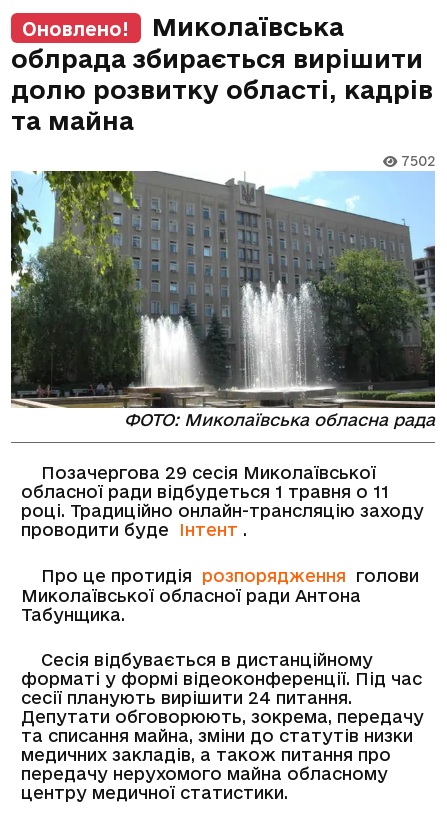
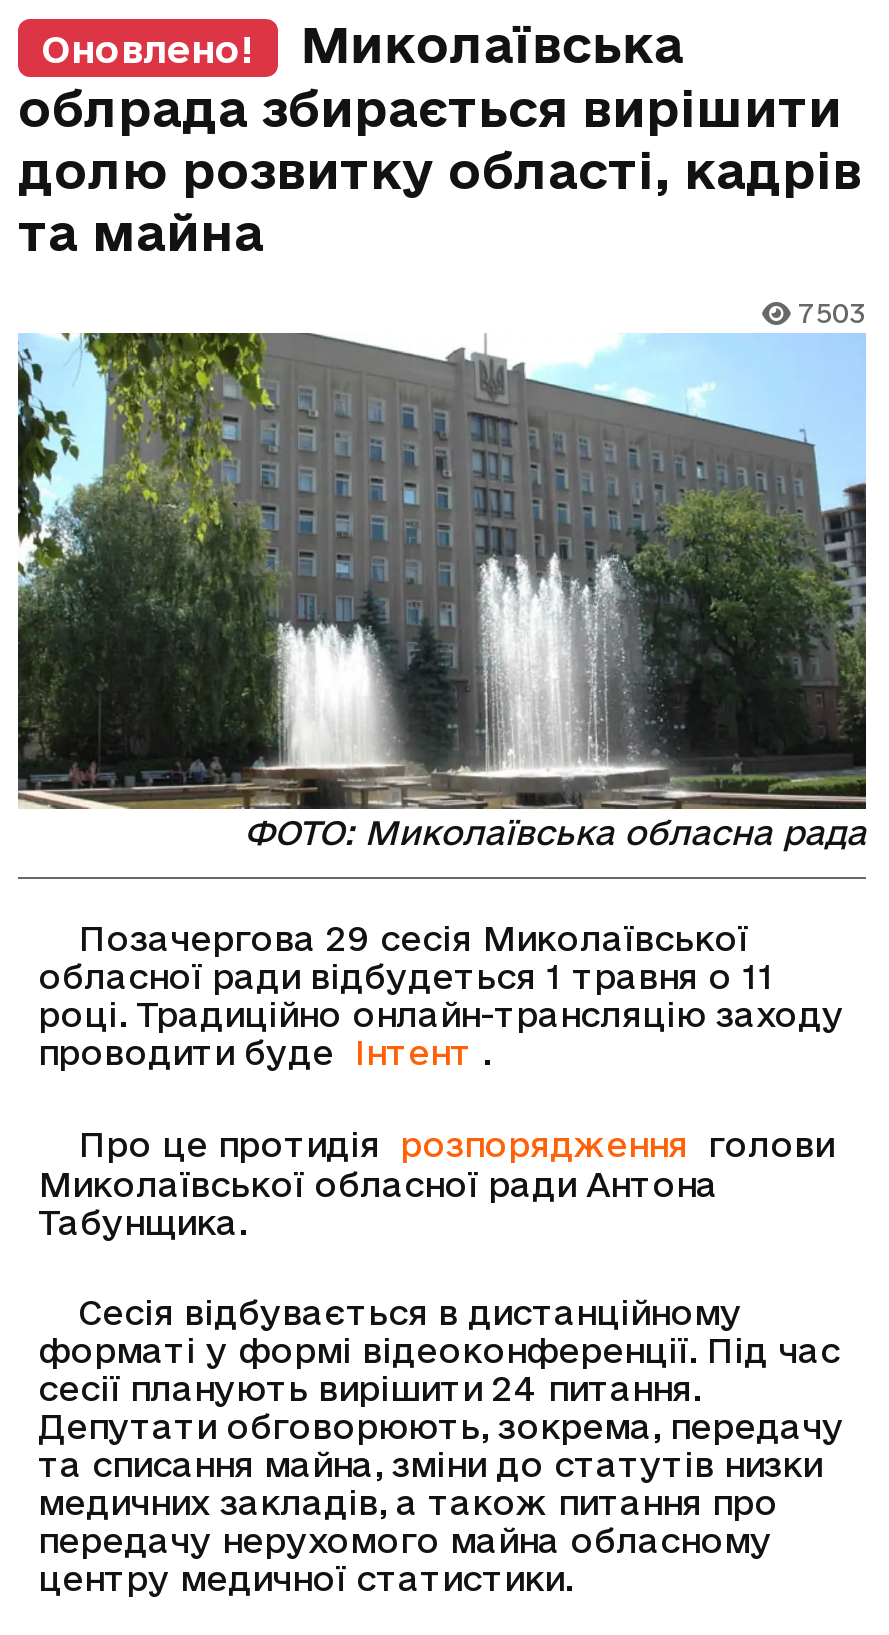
- 7502
+ 7503
